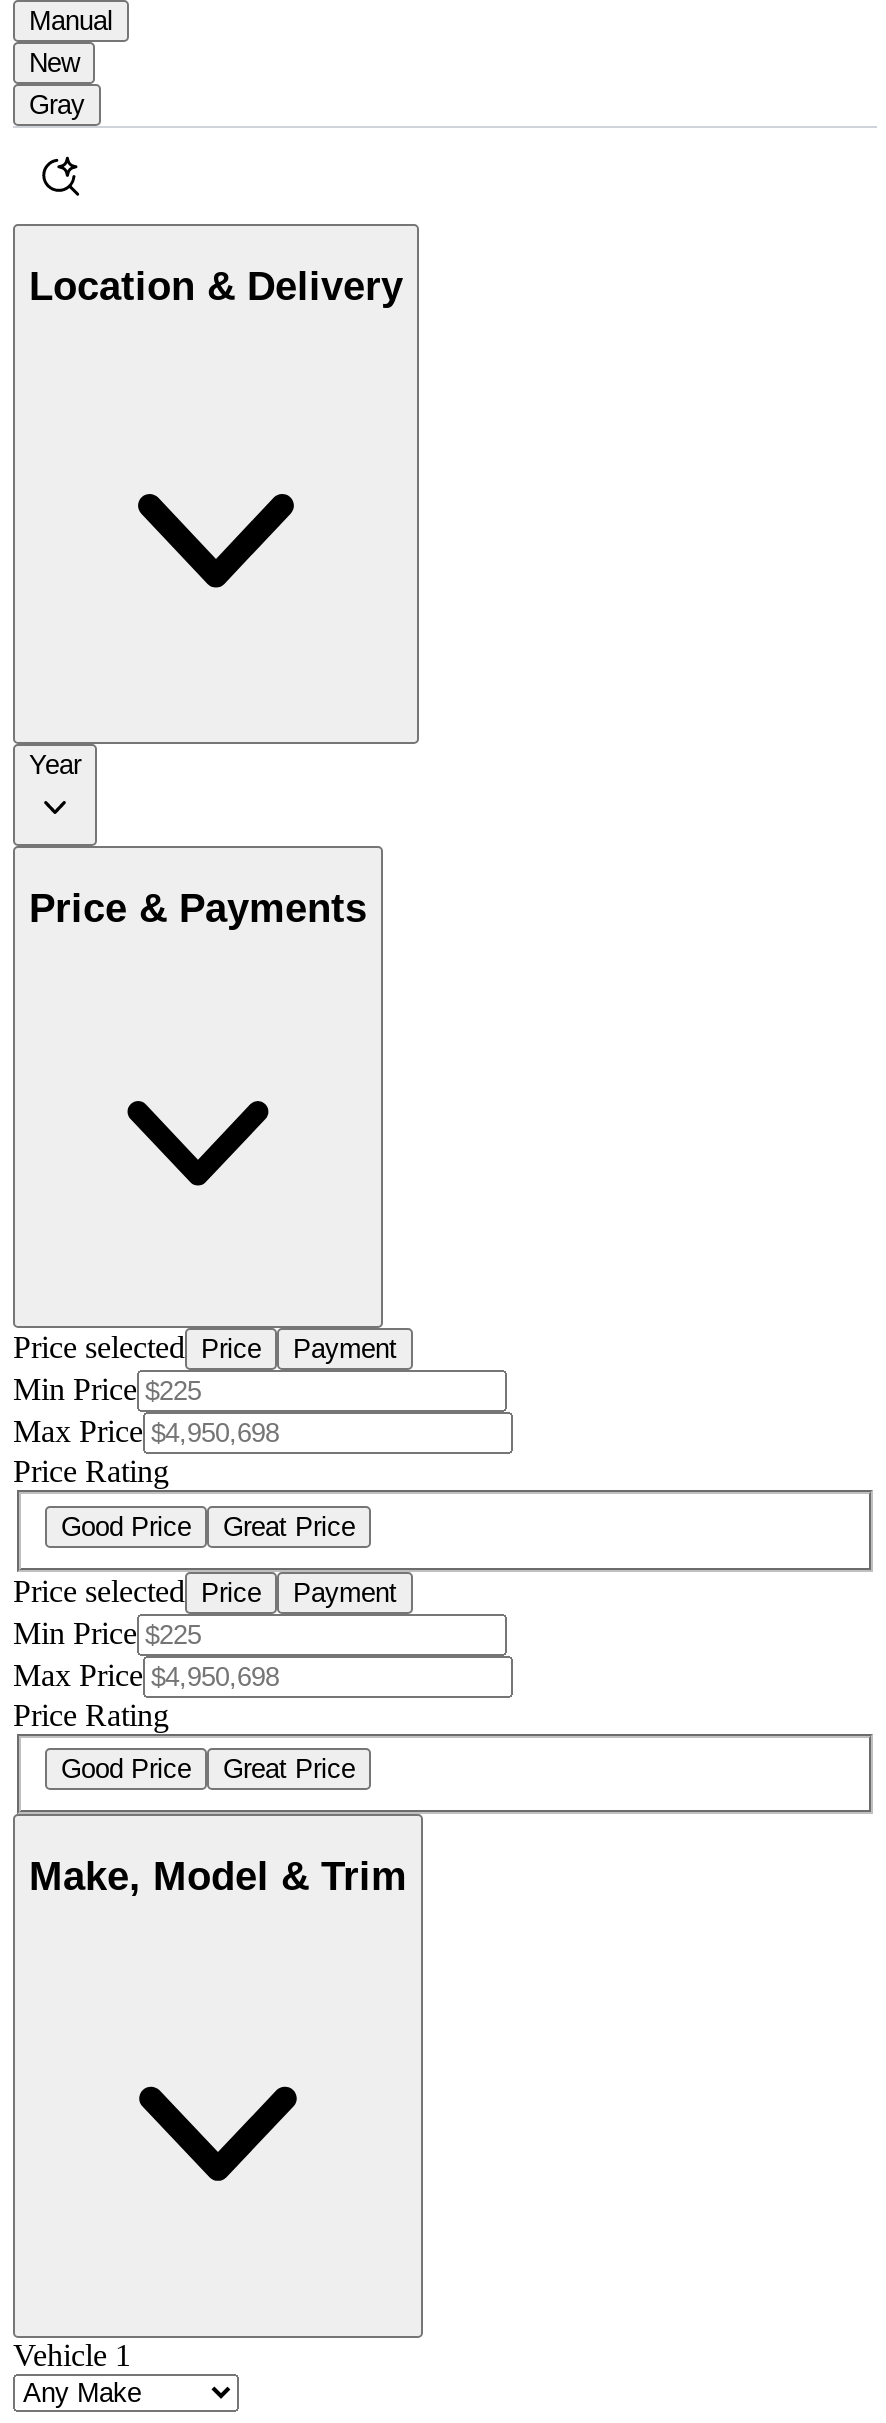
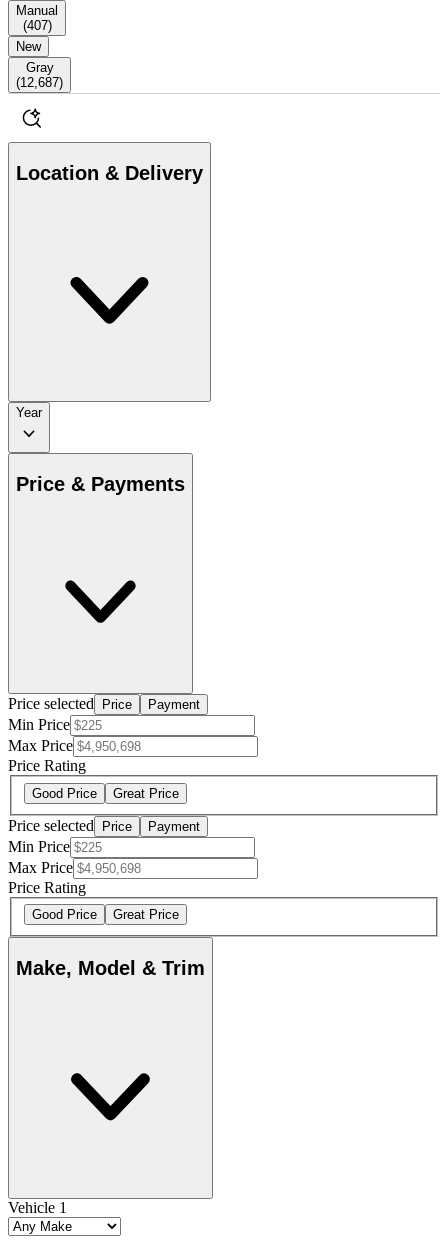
+ (407)

+ (12,687)
